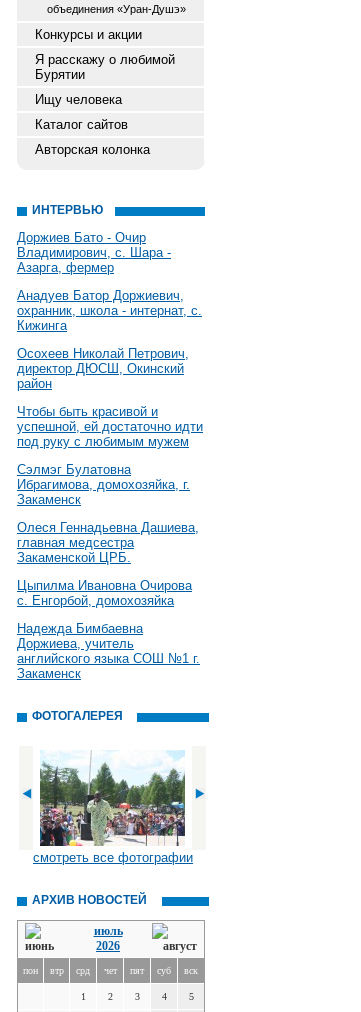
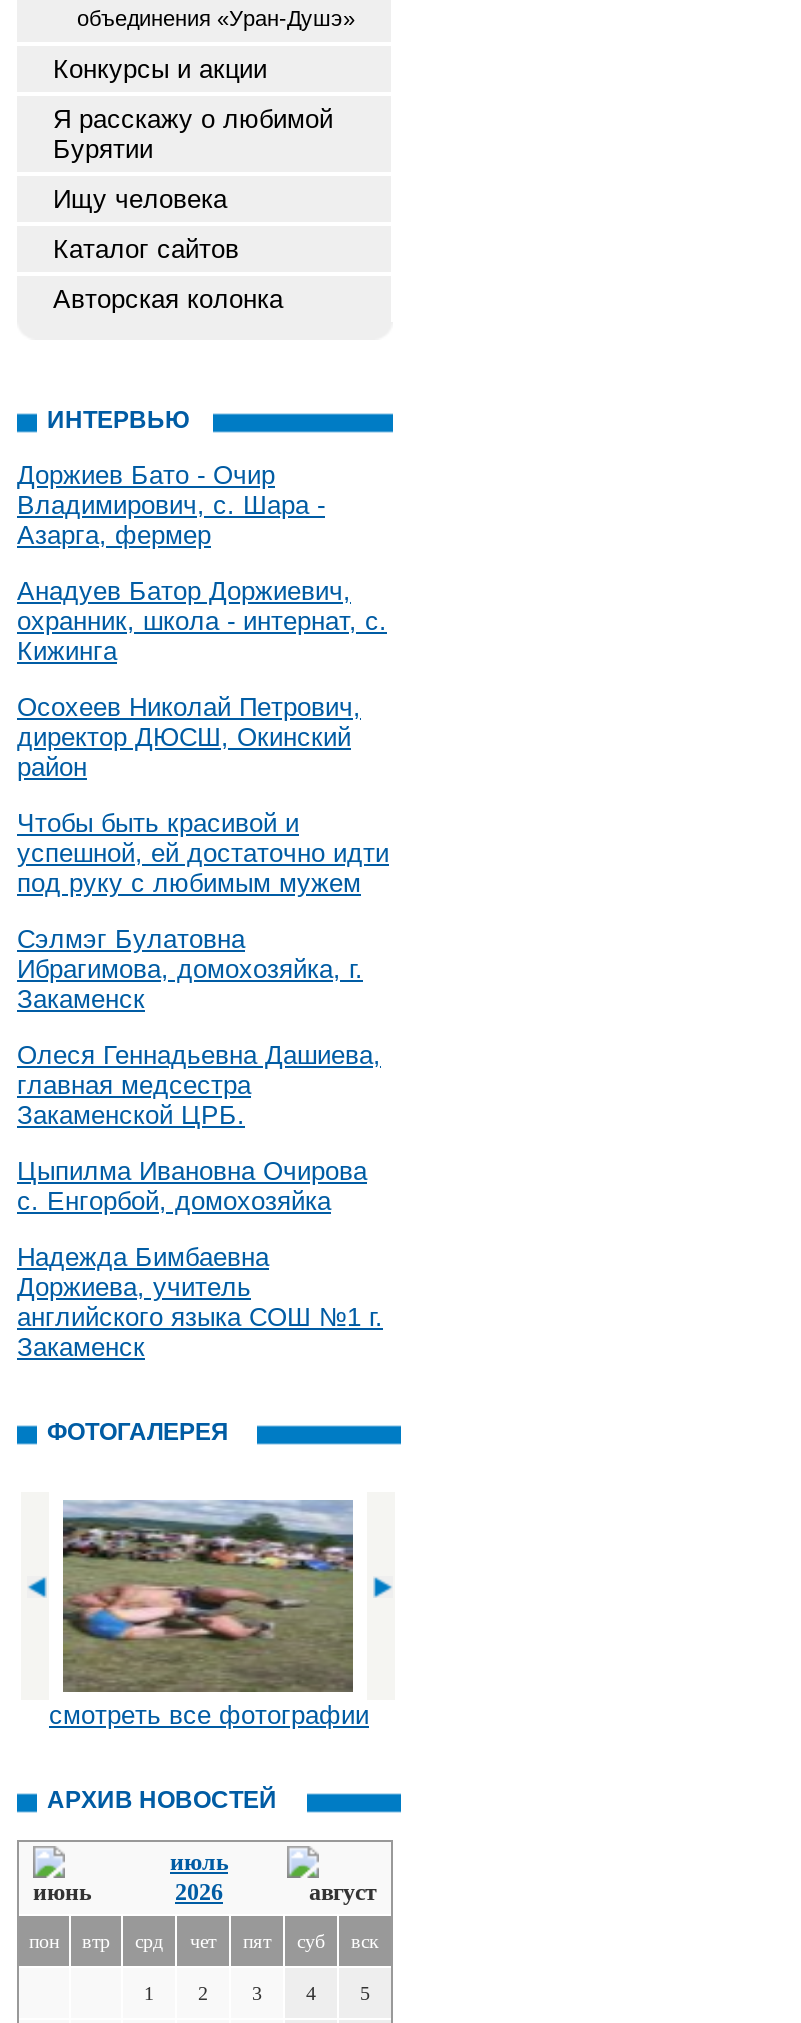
- [image]
+ [image]
